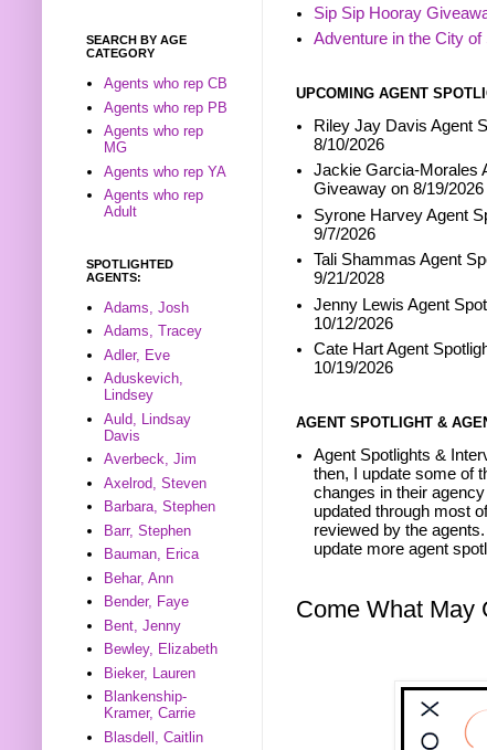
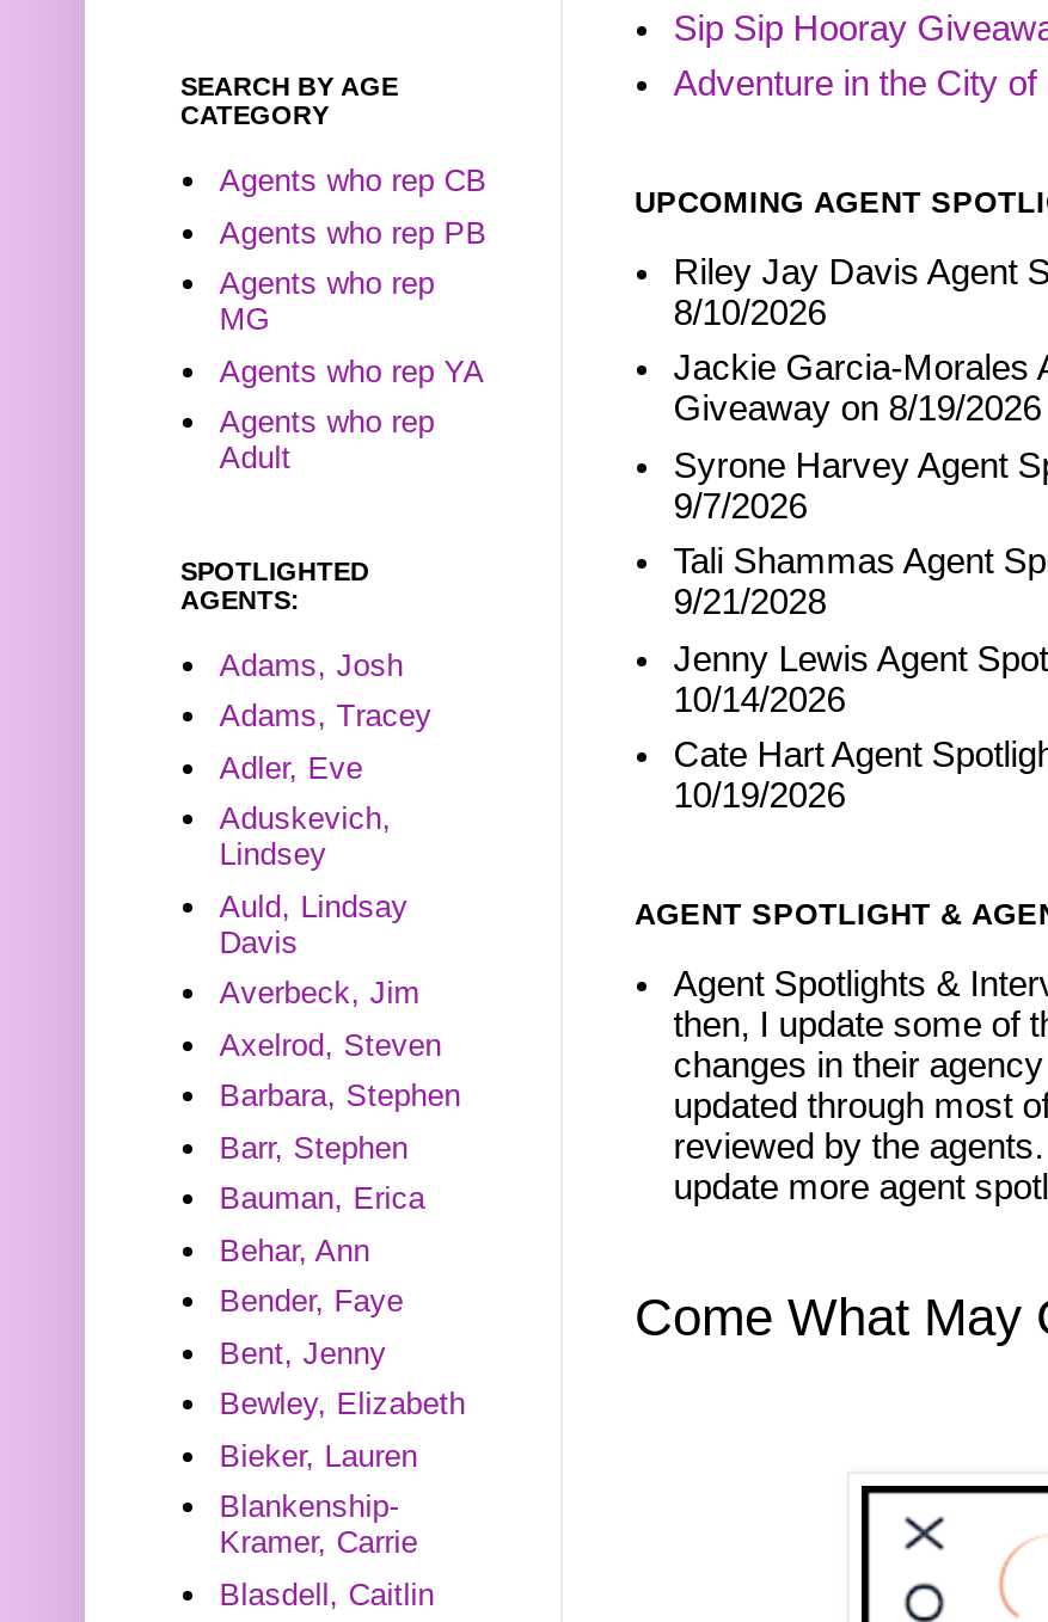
- 10/12/2026
+ 10/14/2026
